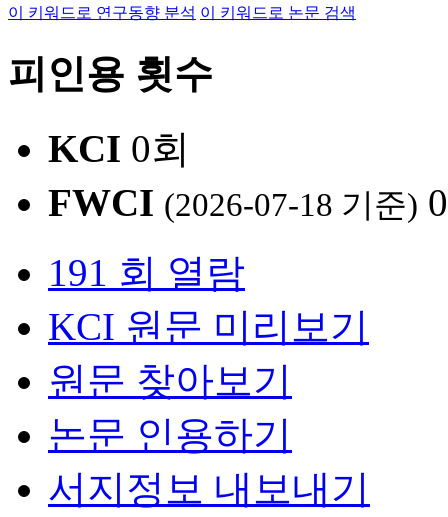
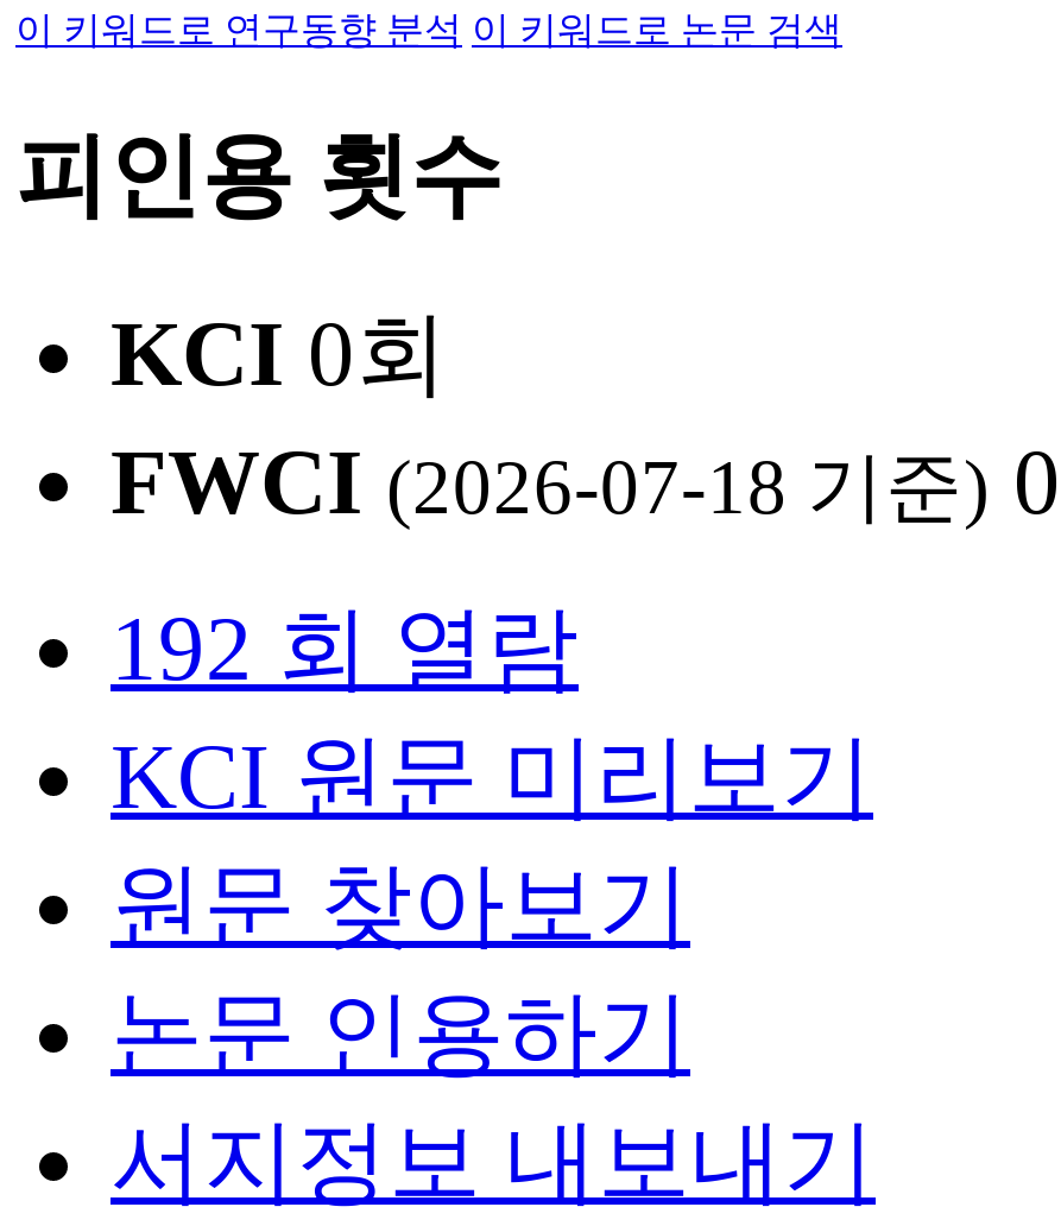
- 191 회 열람
+ 192 회 열람
